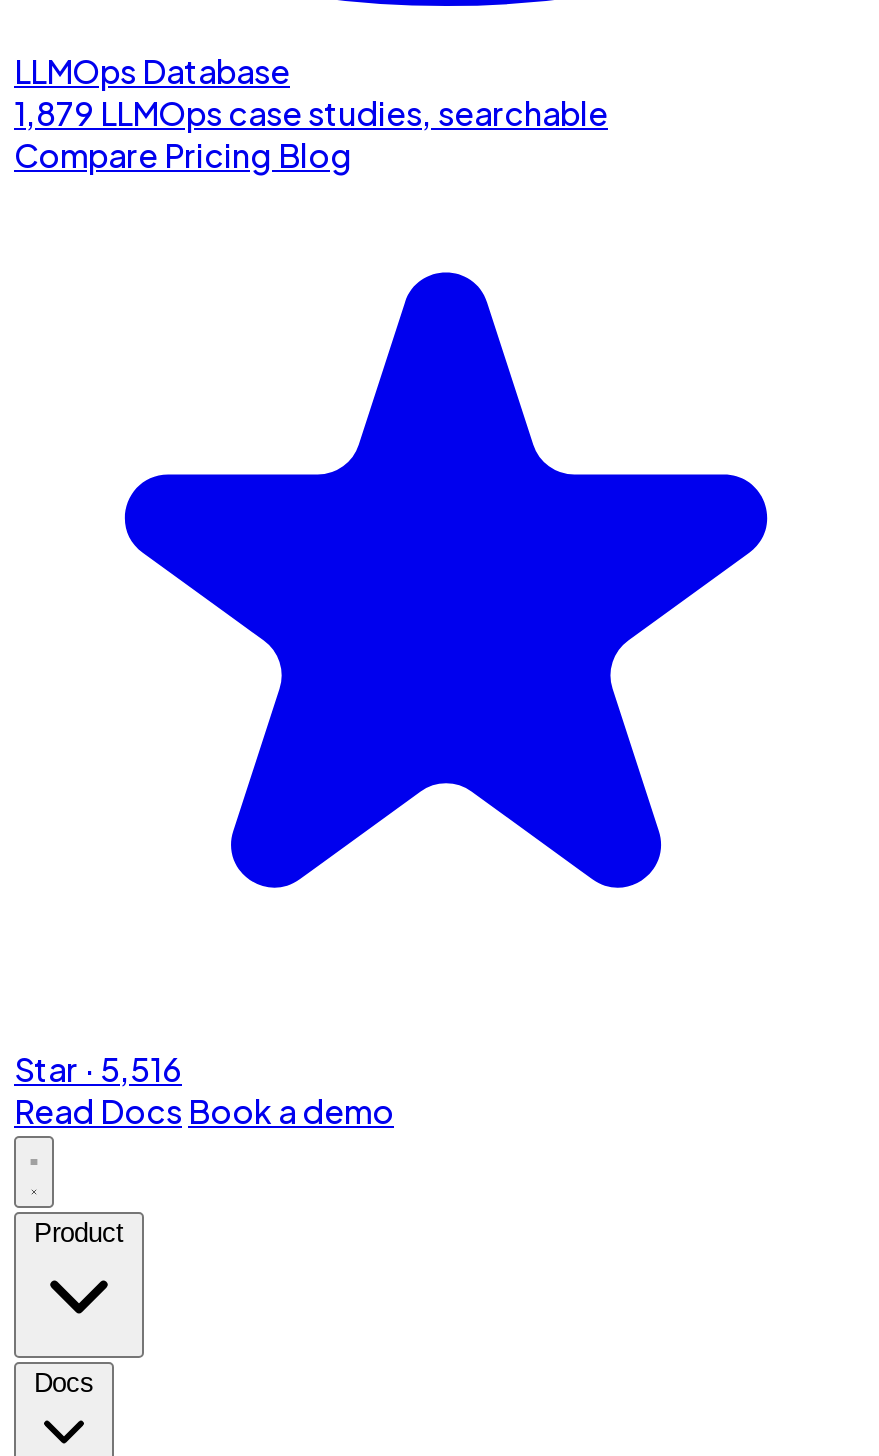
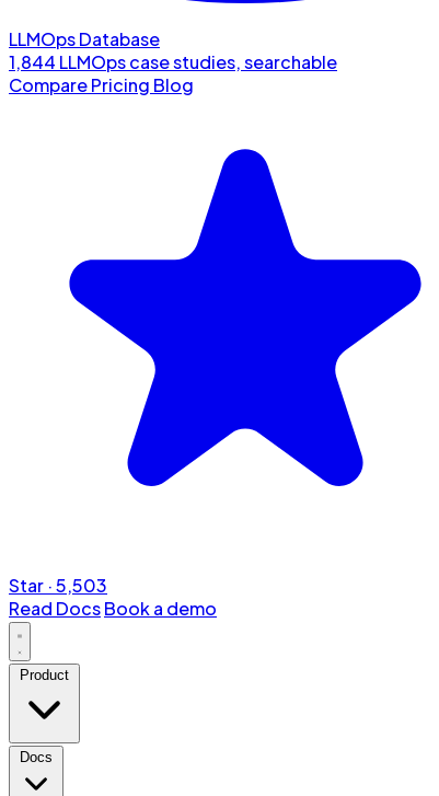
- 1,879 LLMOps case studies, searchable
+ 1,844 LLMOps case studies, searchable

- Star · 5,516
+ Star · 5,503
